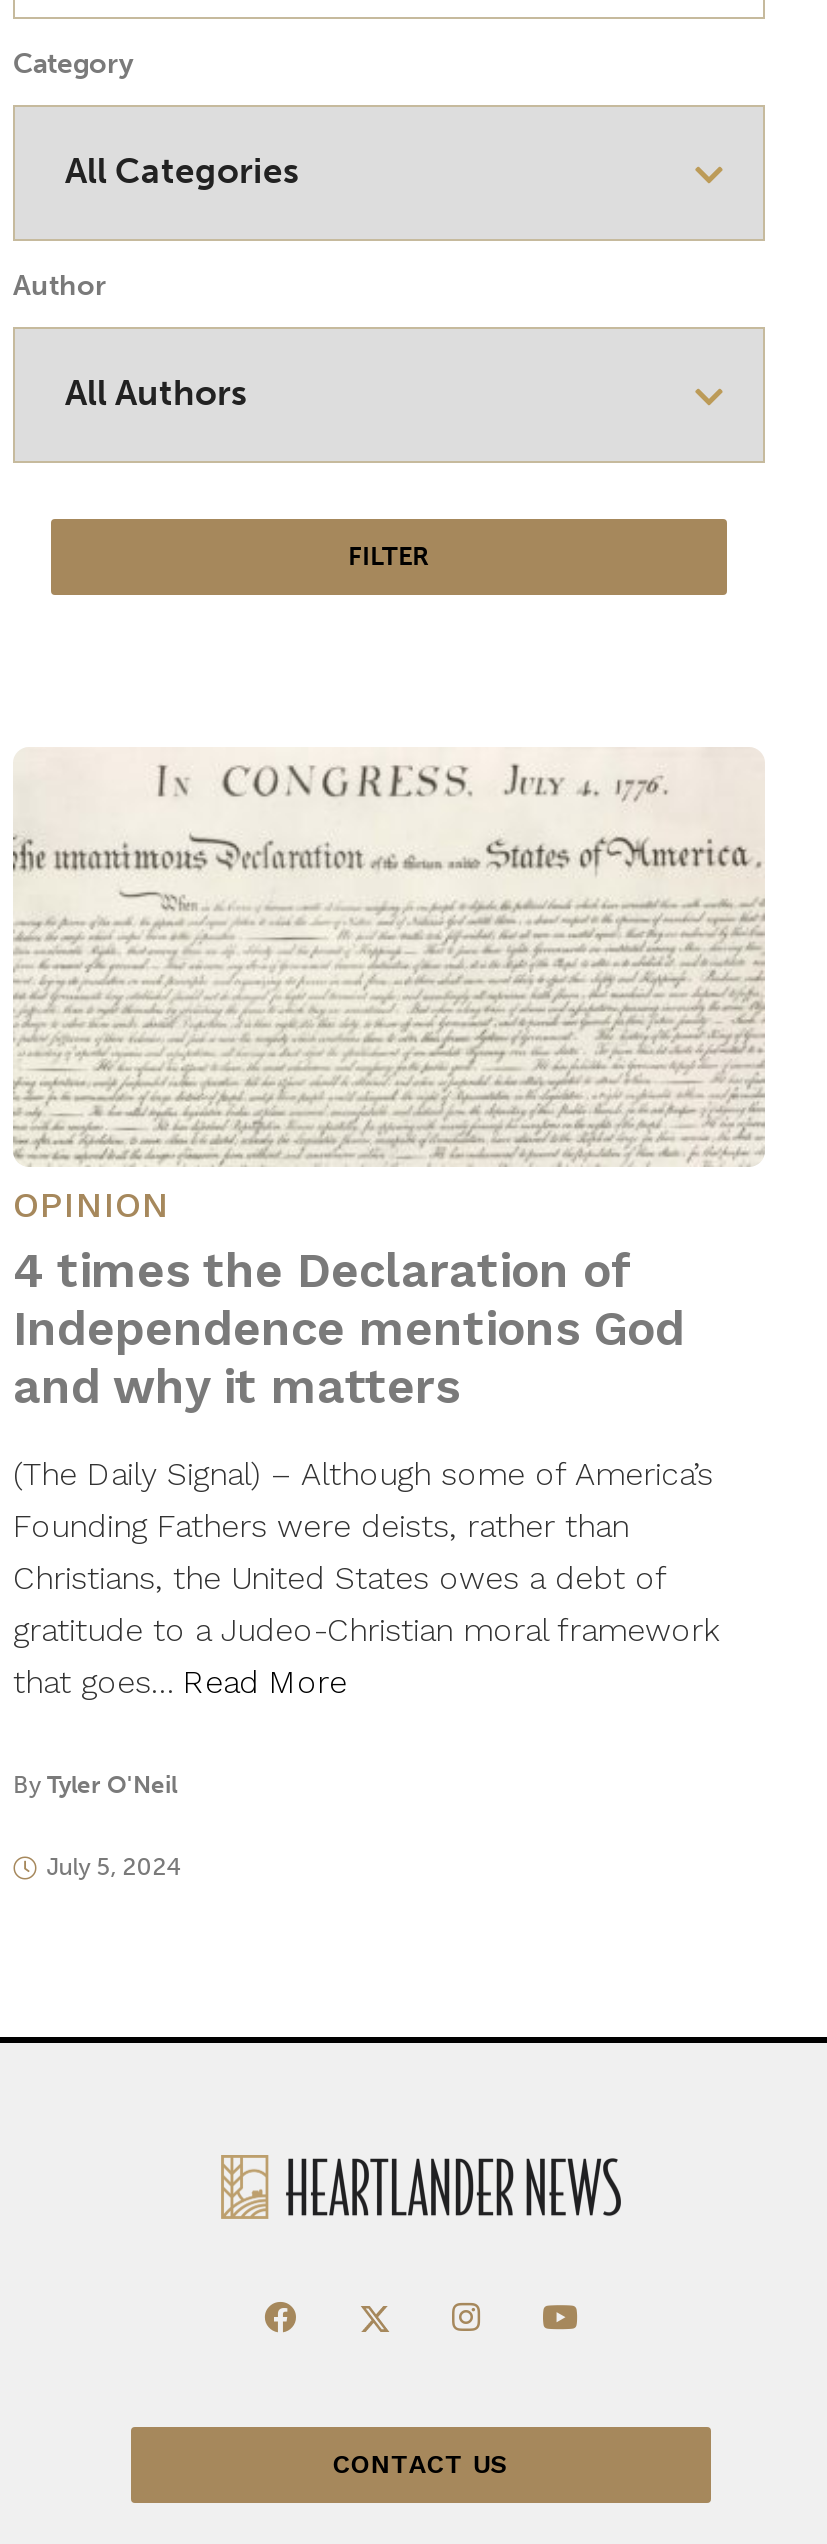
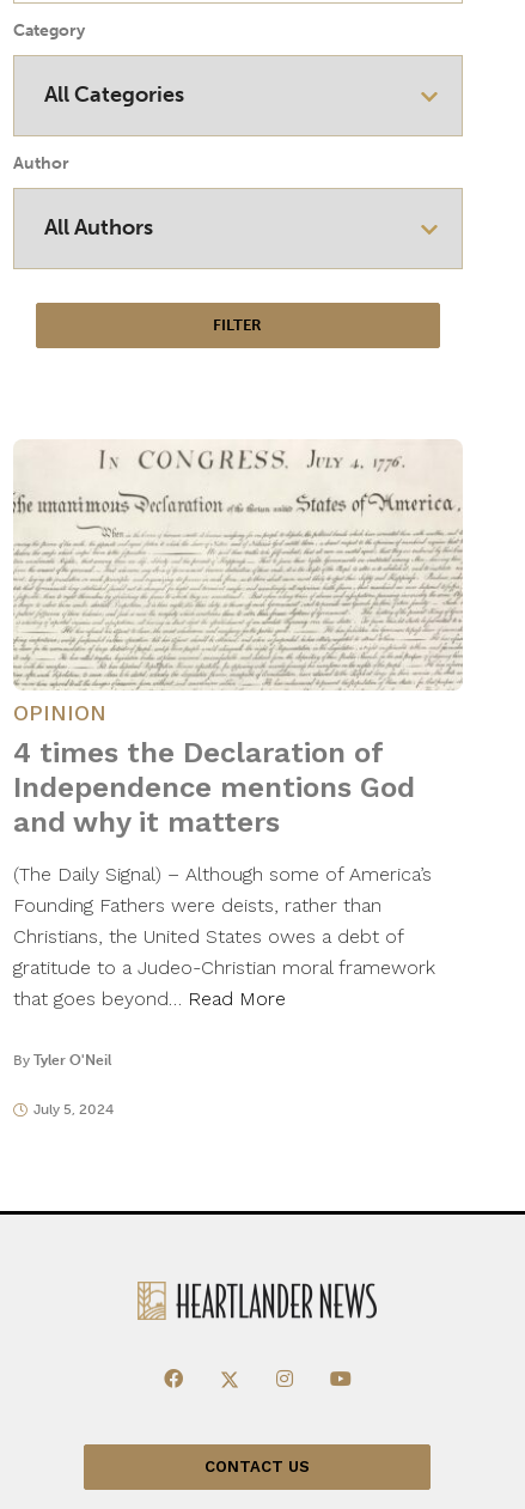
- that goes… Read More
+ that goes beyond… Read More
